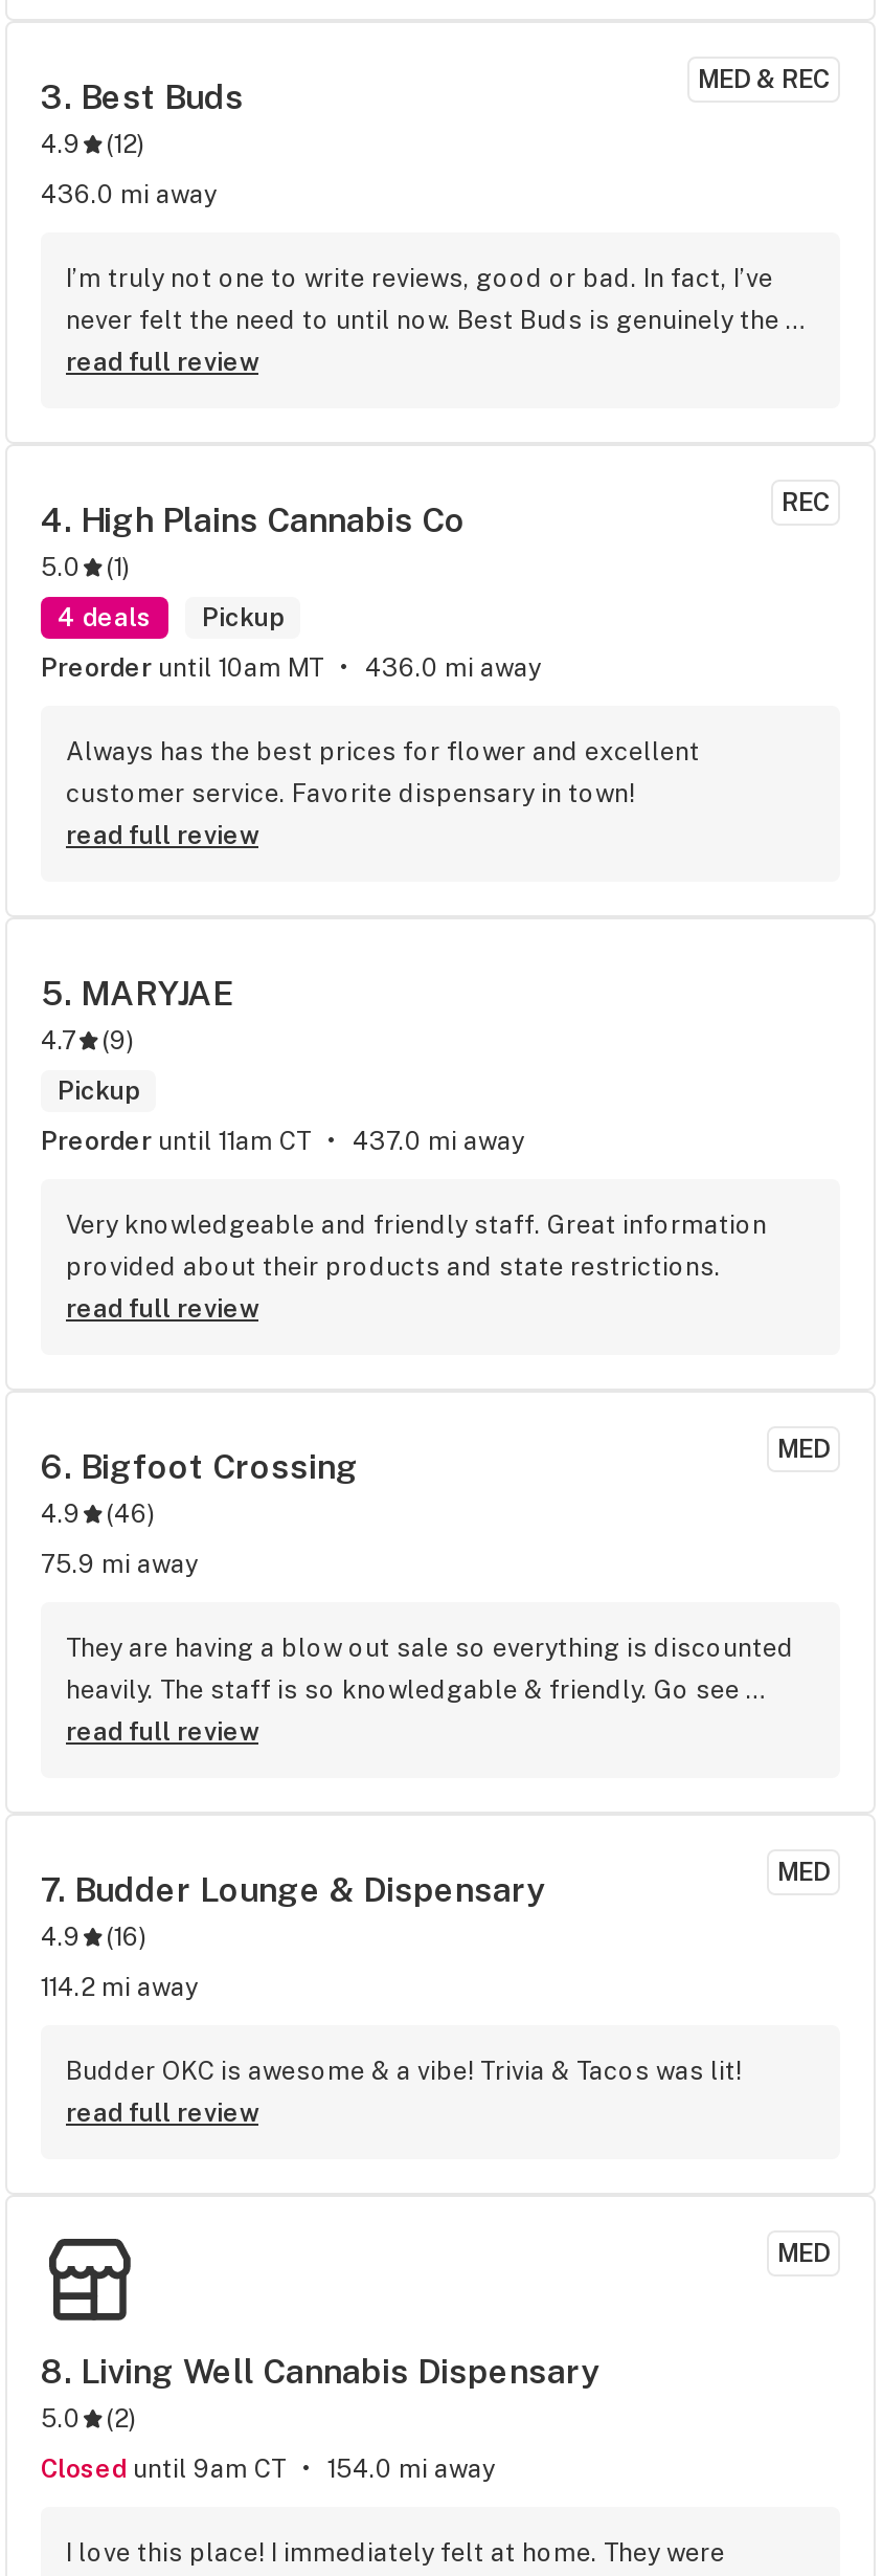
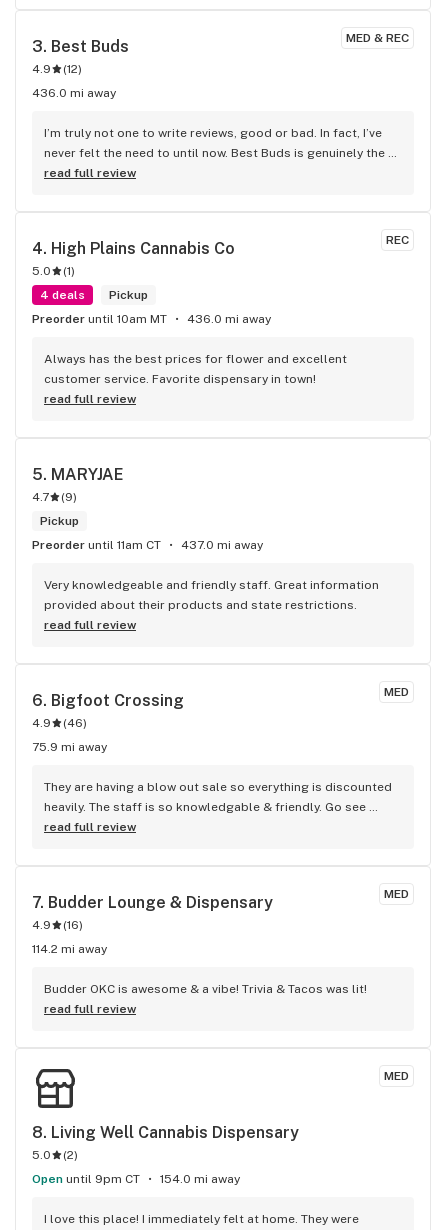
- Closed until 9am CT
+ Open until 9pm CT
